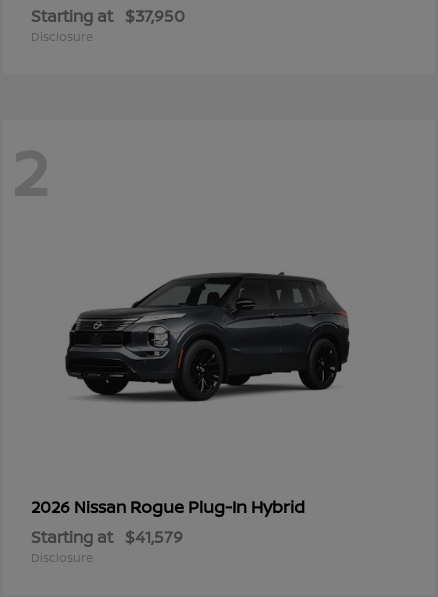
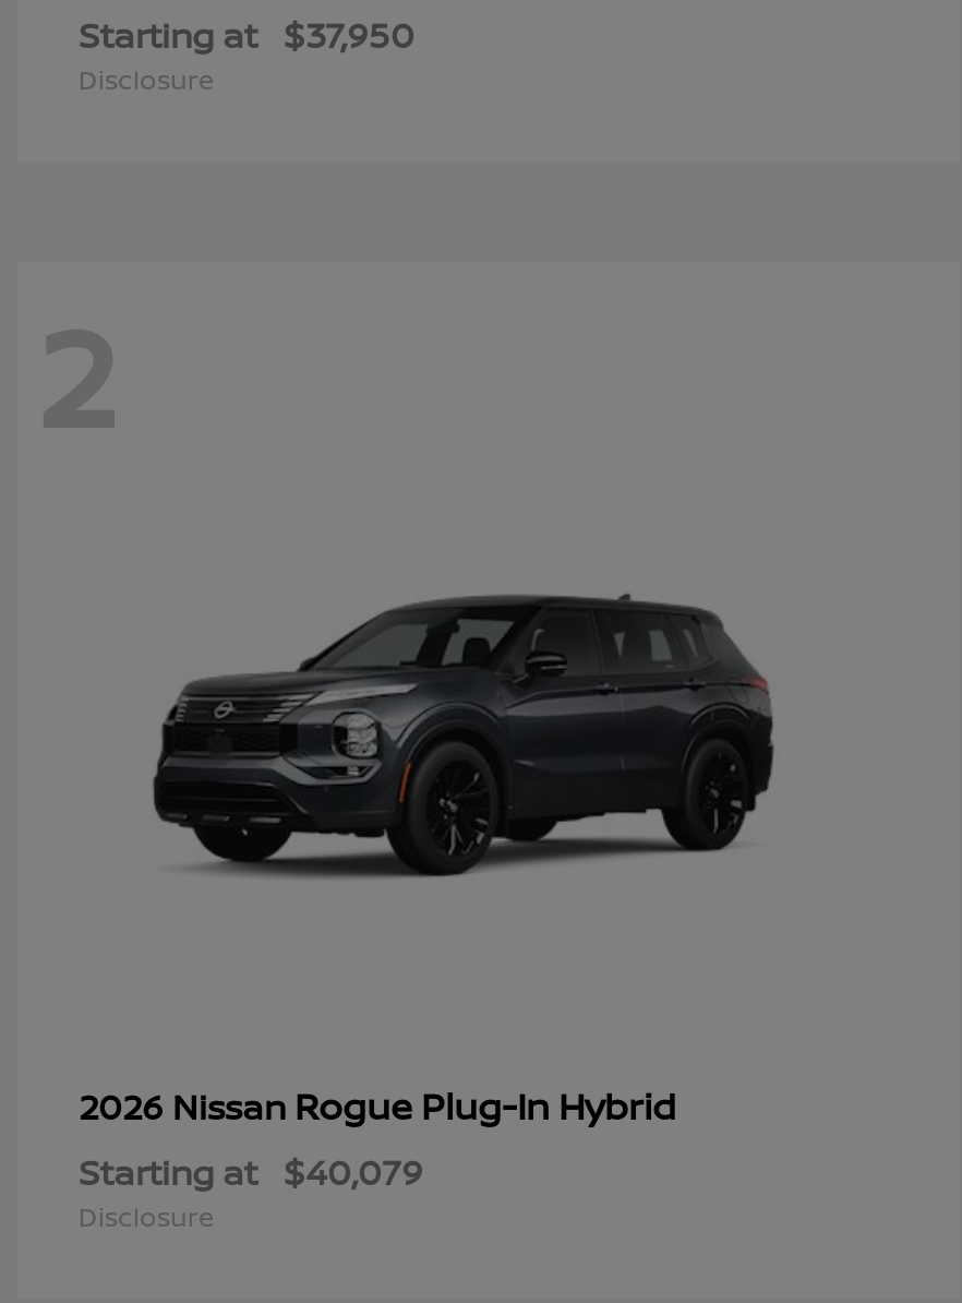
- Starting at $41,579
+ Starting at $40,079
